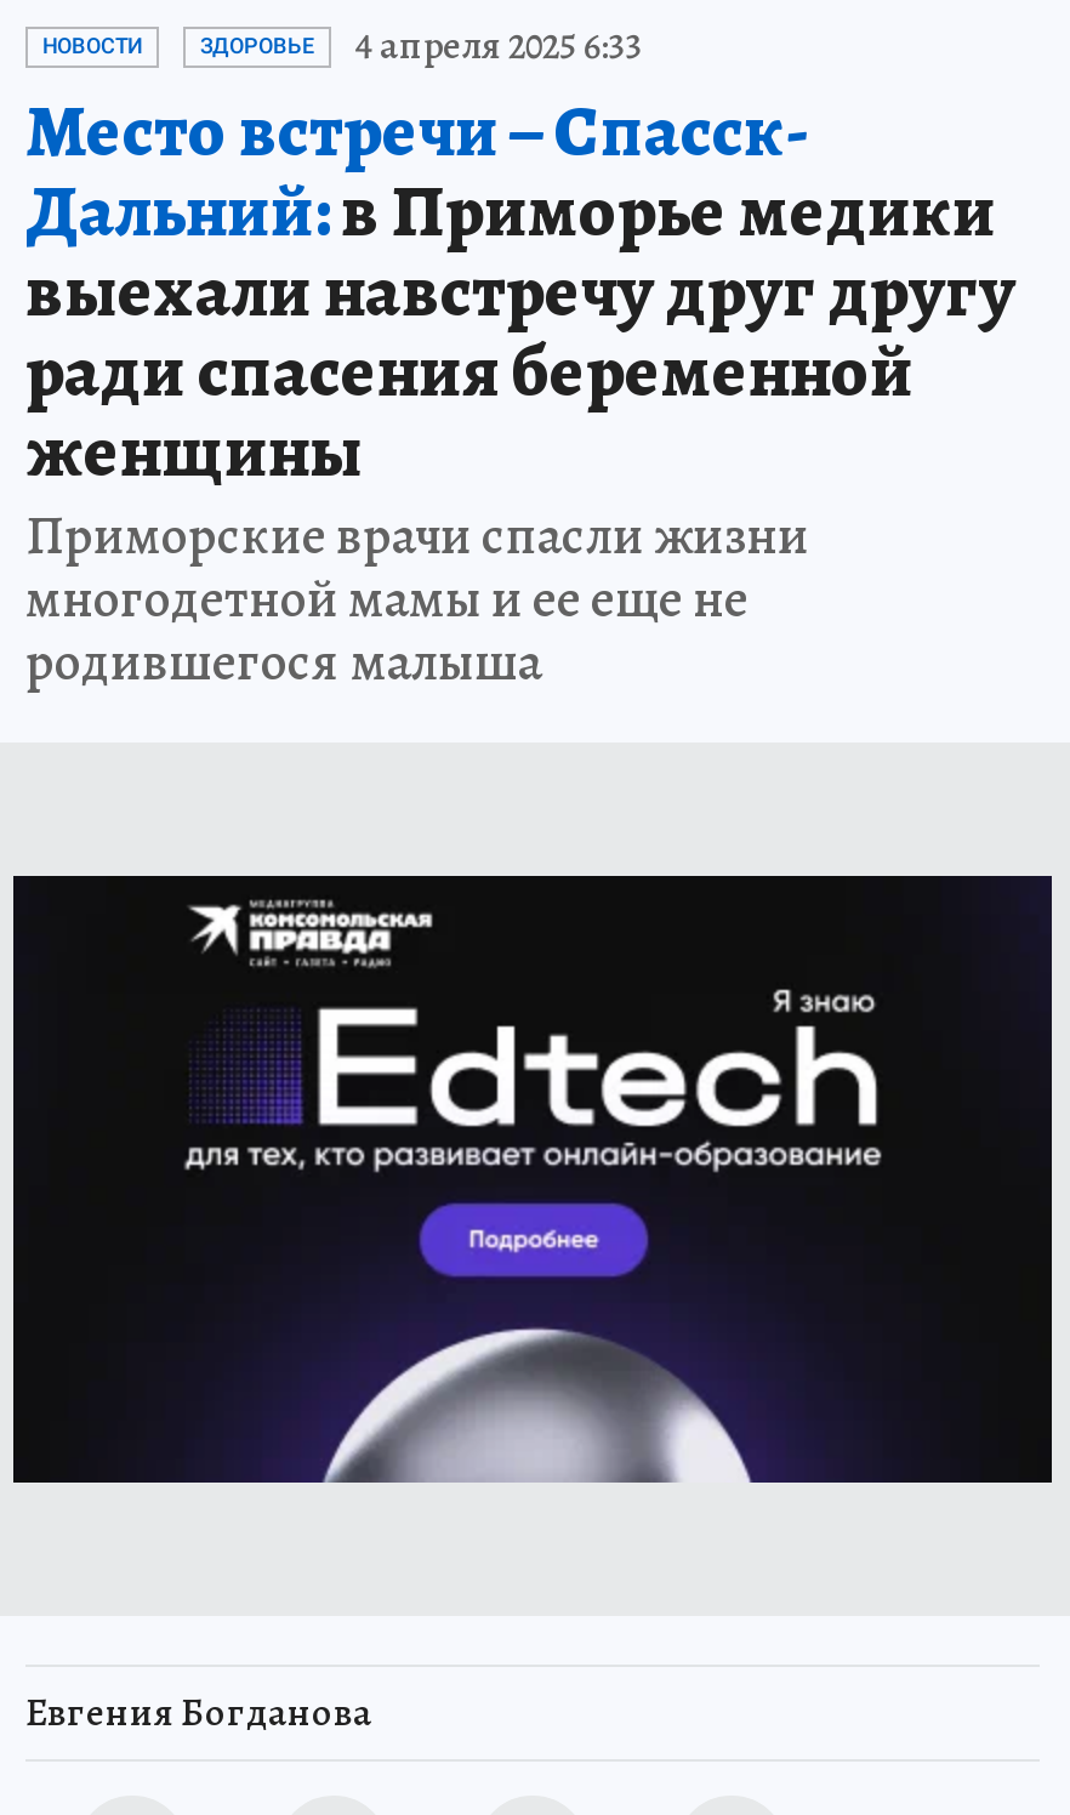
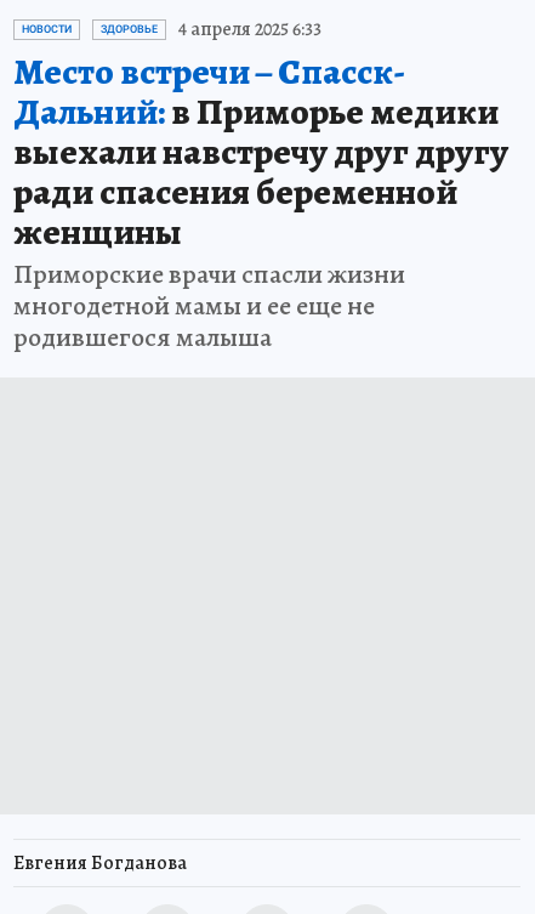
- [image]
